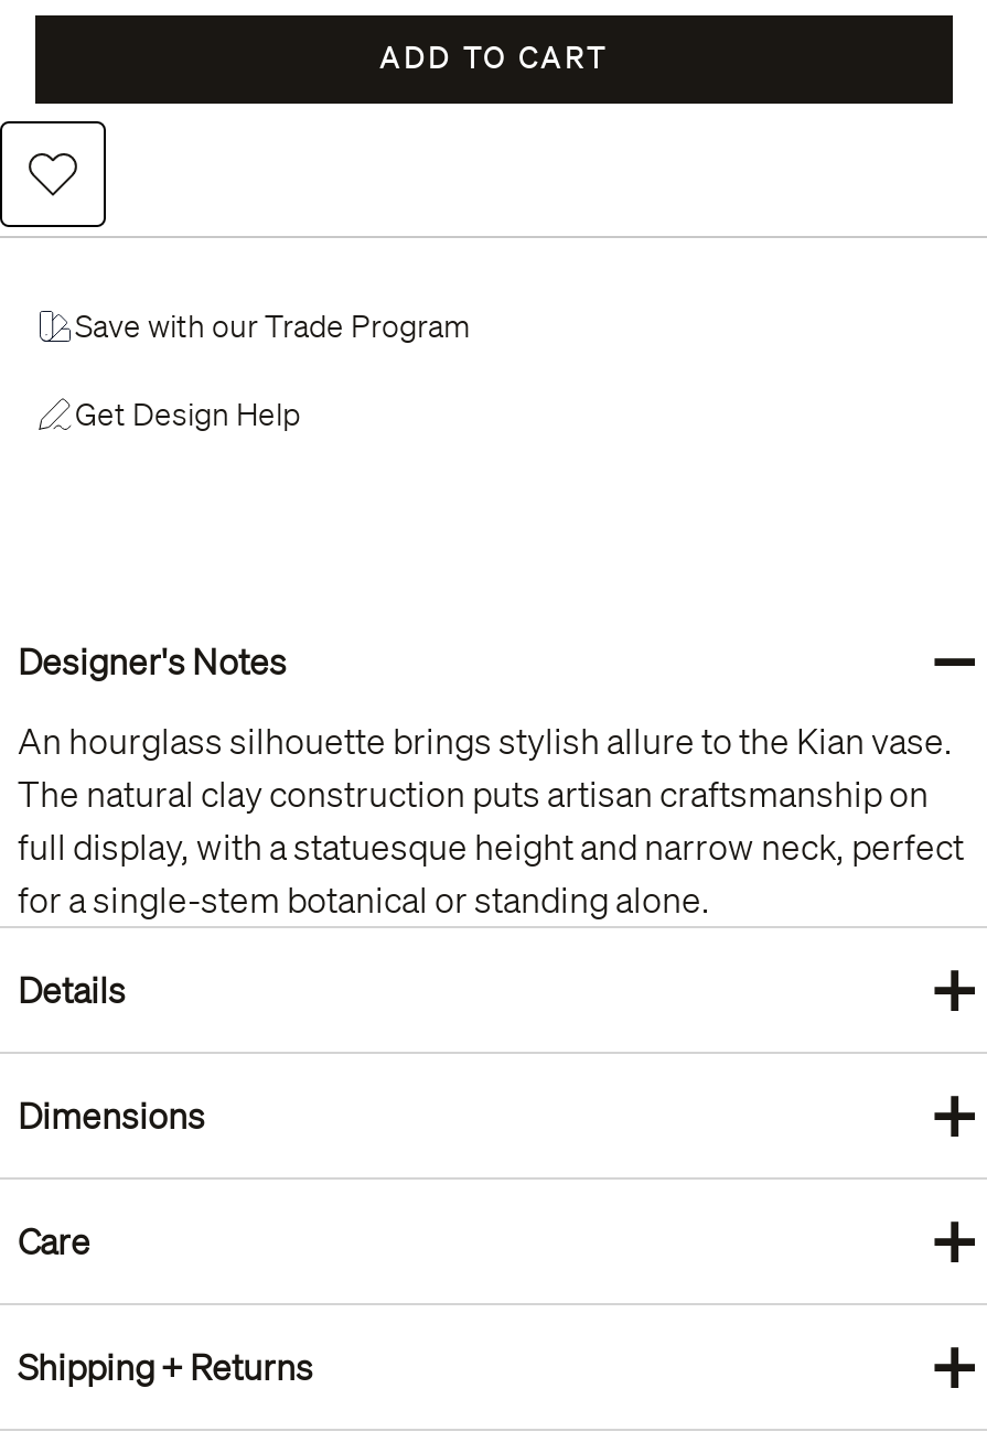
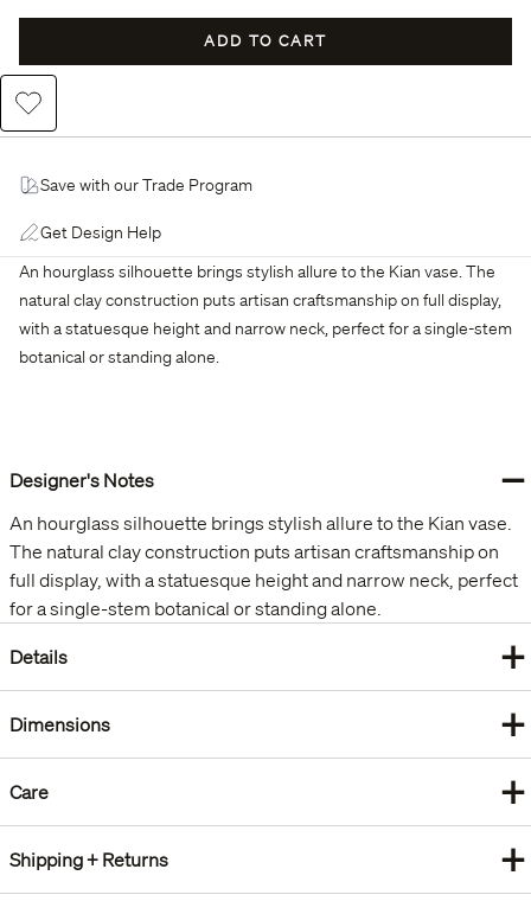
+ An hourglass silhouette brings stylish allure to the Kian vase. The
+ natural clay construction puts artisan craftsmanship on full display,
+ with a statuesque height and narrow neck, perfect for a single-stem
+ botanical or standing alone.
